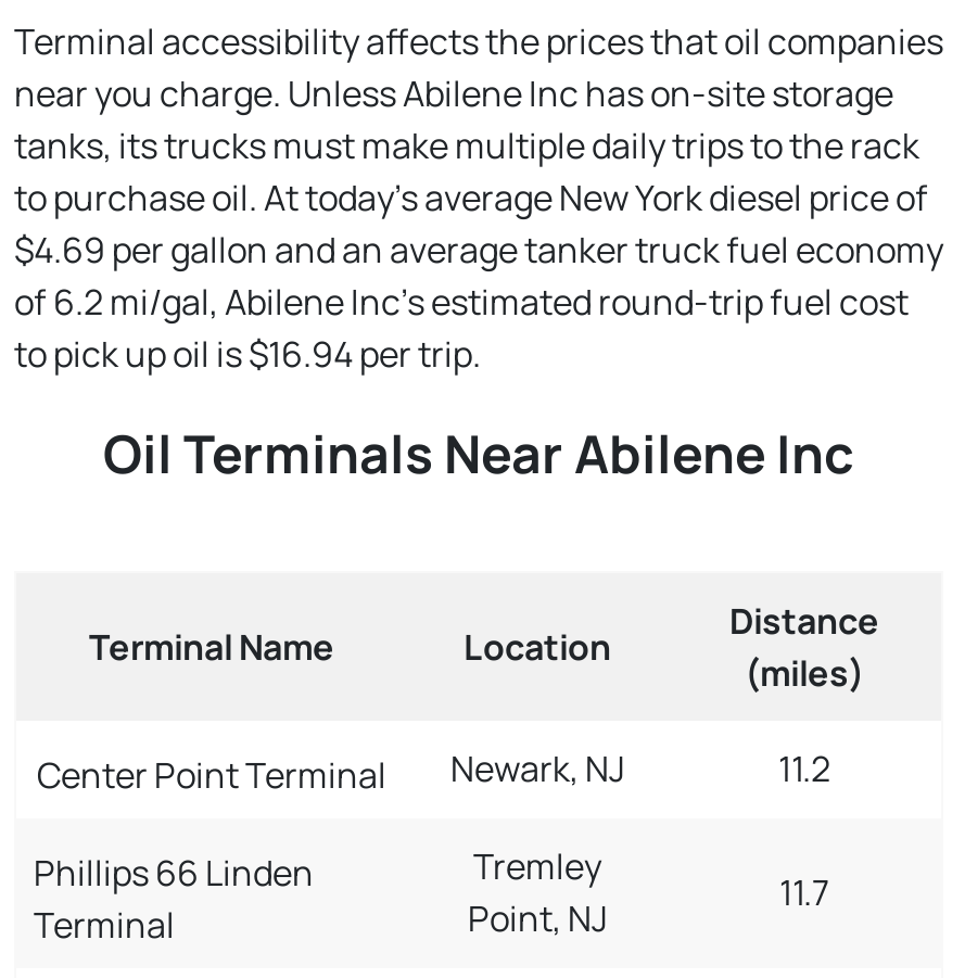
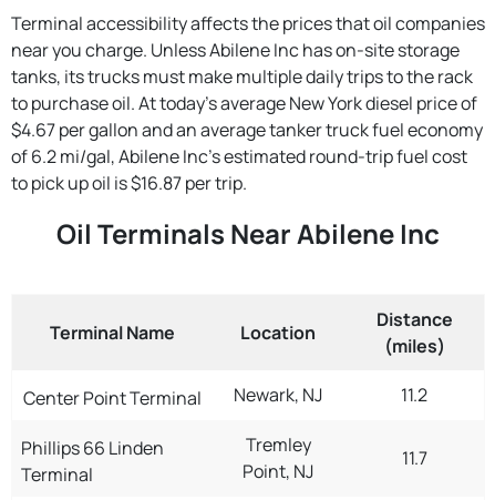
- $4.69 per gallon and an average tanker truck fuel economy
+ $4.67 per gallon and an average tanker truck fuel economy

- to pick up oil is $16.94 per trip.
+ to pick up oil is $16.87 per trip.
